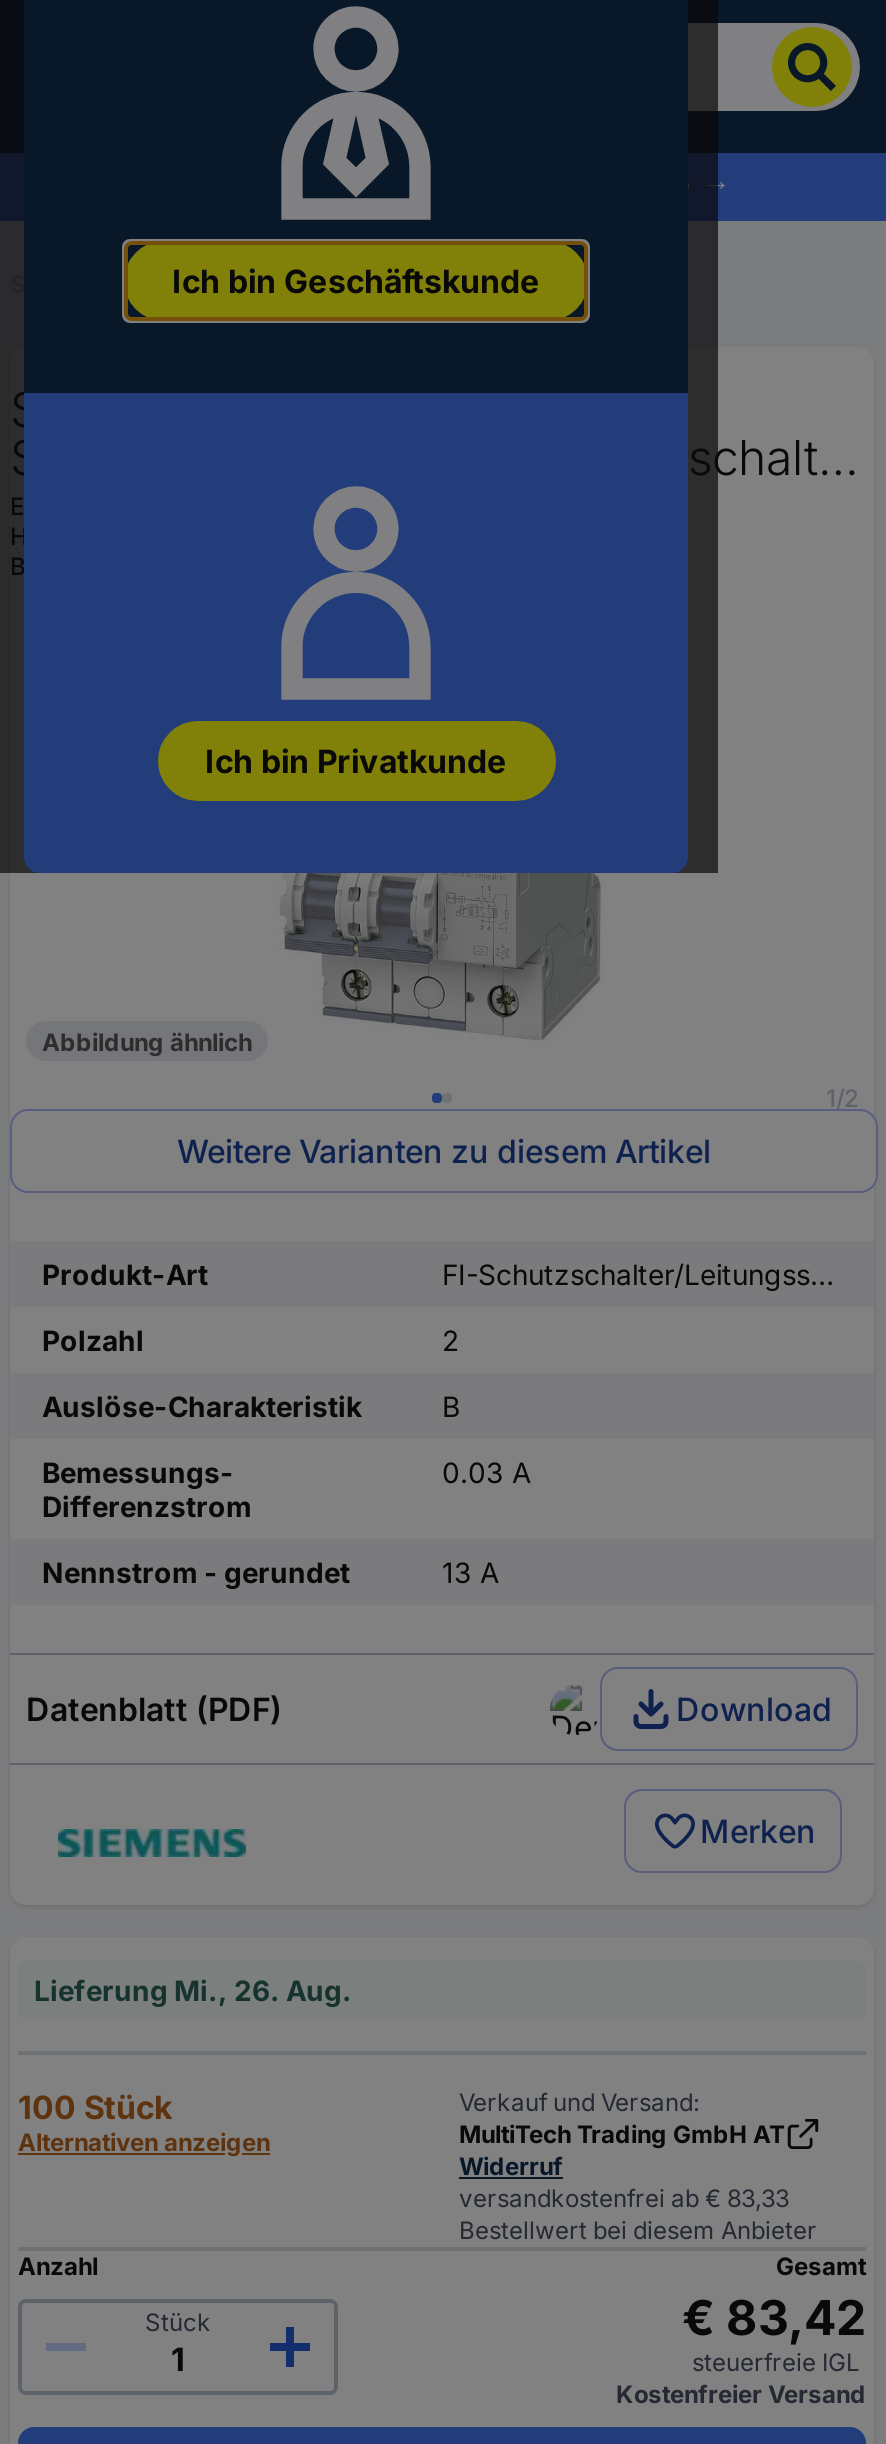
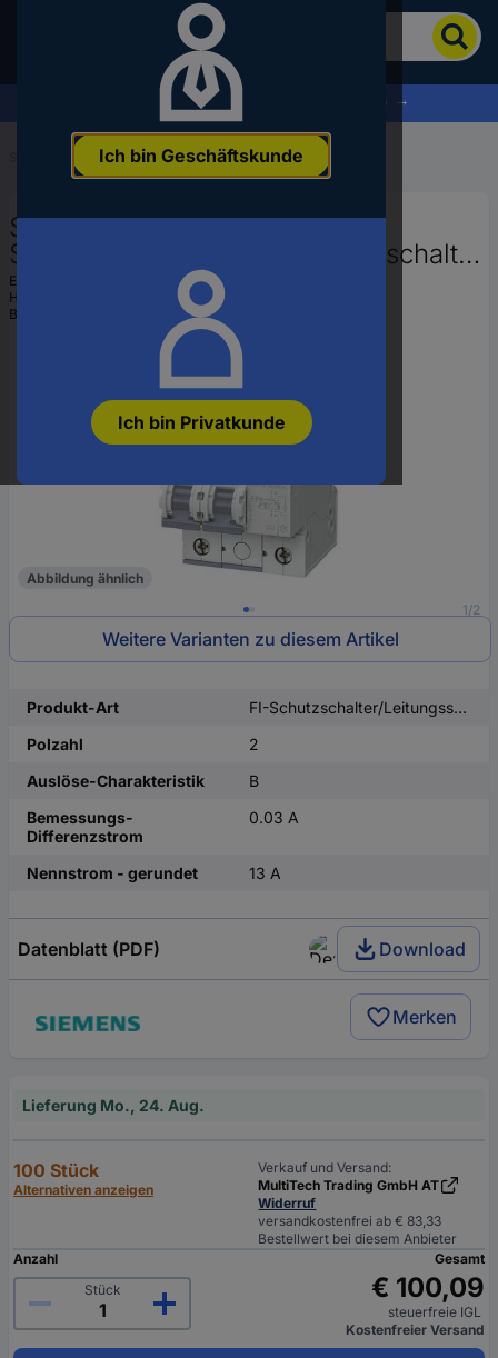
- Lieferung Mi., 26. Aug.
+ Lieferung Mo., 24. Aug.

- € 83,42
+ € 100,09
